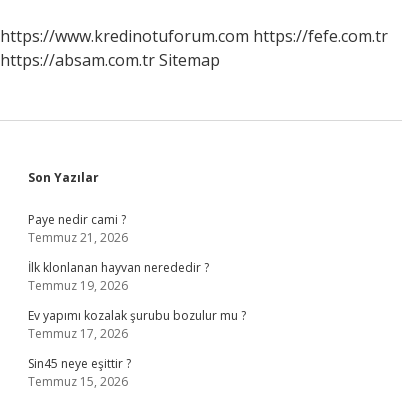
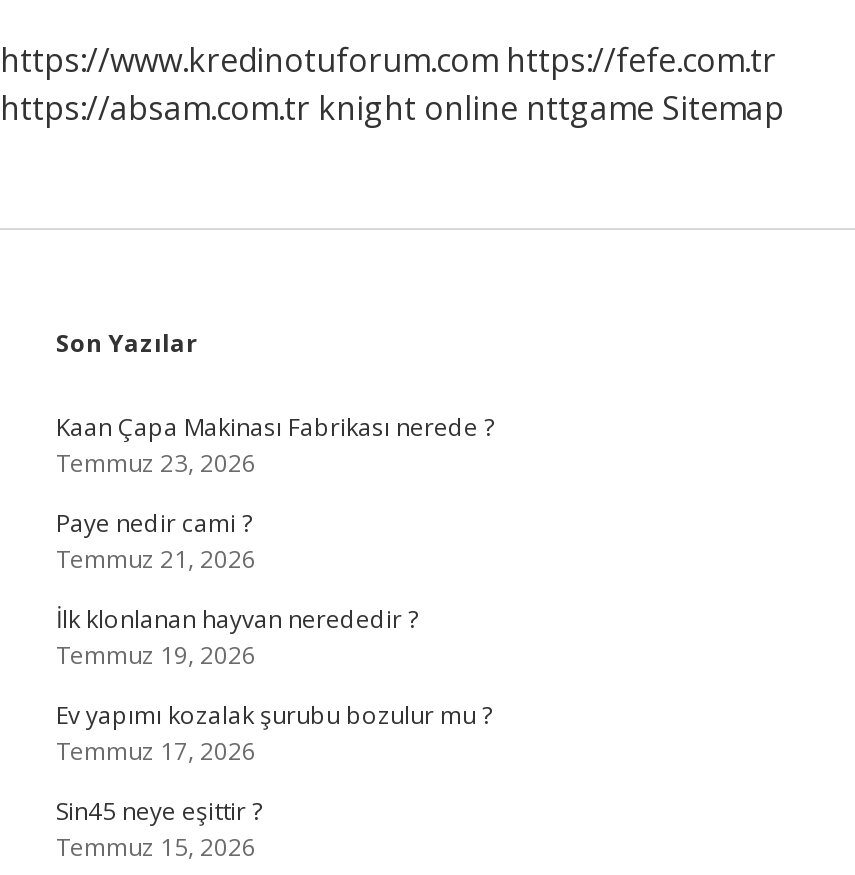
- https://absam.com.tr Sitemap
+ https://absam.com.tr knight online nttgame Sitemap

+ Kaan Çapa Makinası Fabrikası nerede ?
+ Temmuz 23, 2026
